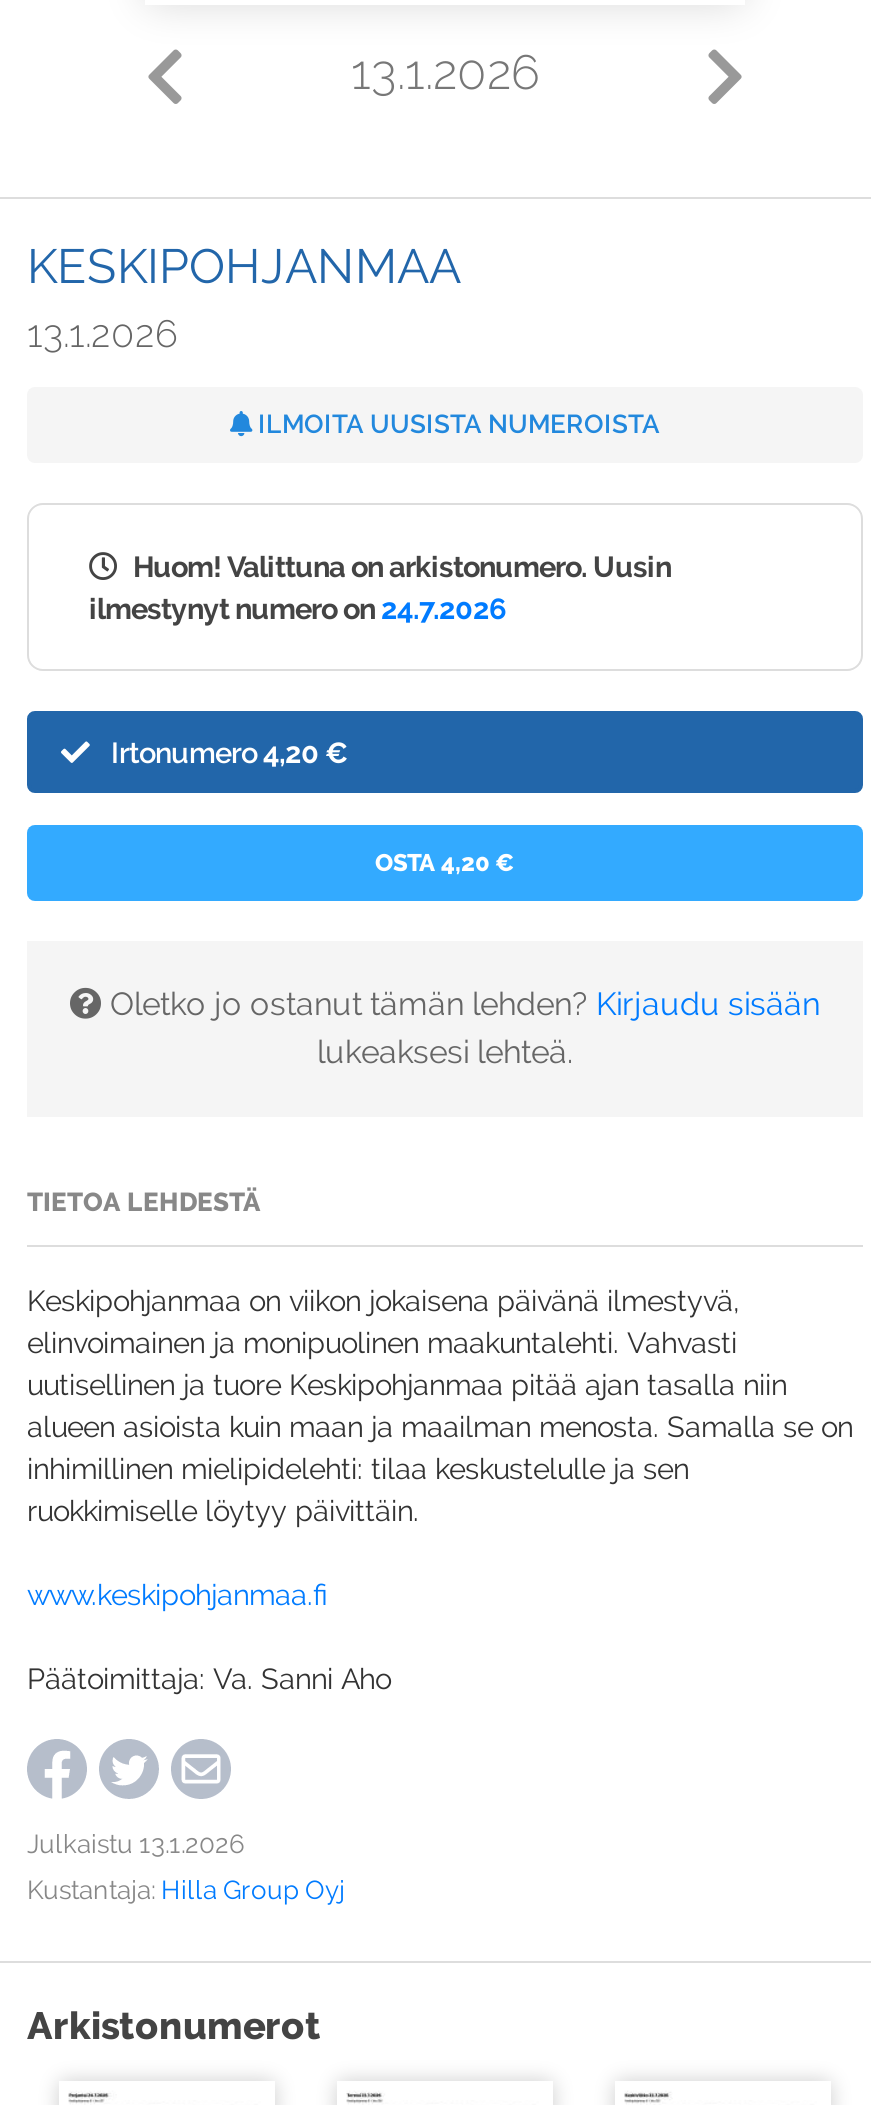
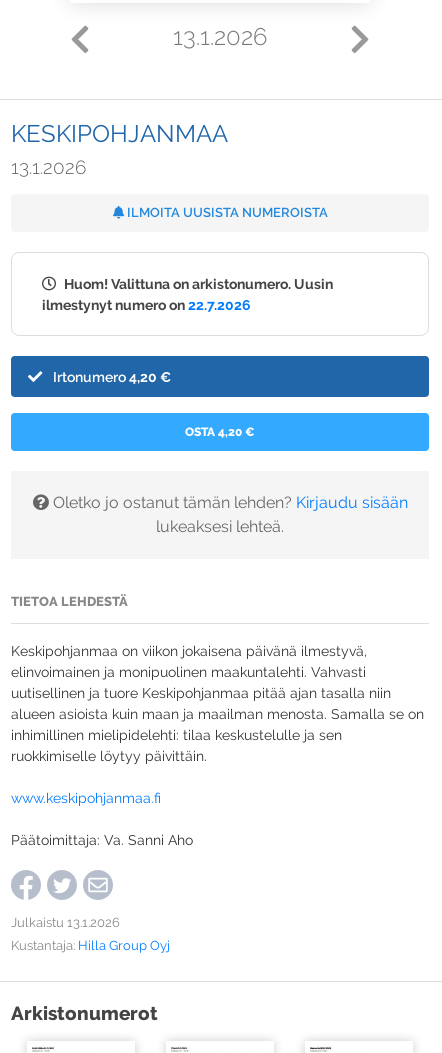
- ilmestynyt numero on 24.7.2026
+ ilmestynyt numero on 22.7.2026
